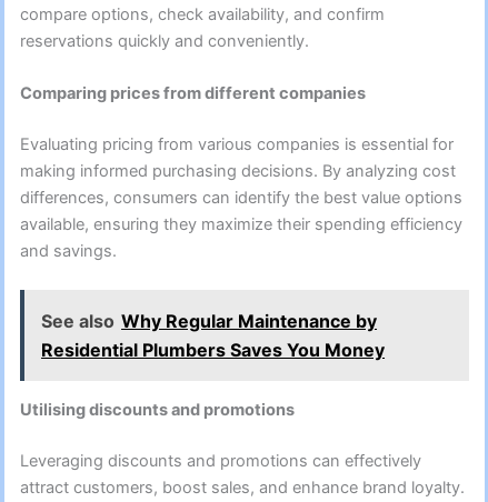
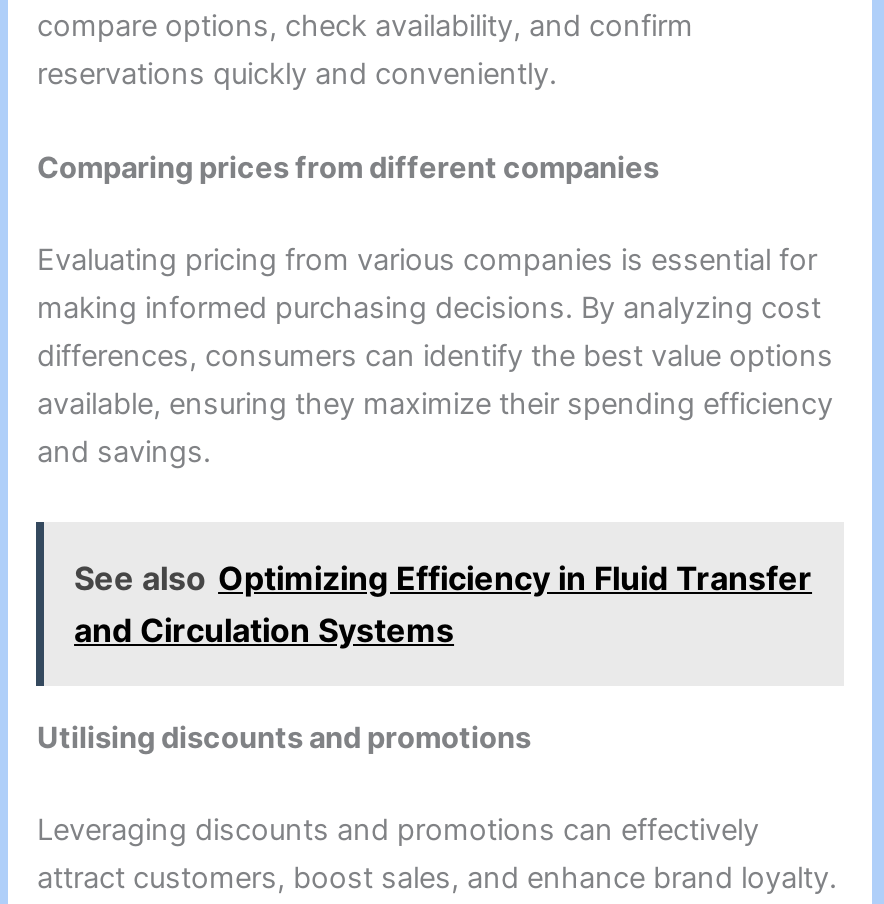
- See also Why Regular Maintenance by
- Residential Plumbers Saves You Money
+ See also Optimizing Efficiency in Fluid Transfer
+ and Circulation Systems
